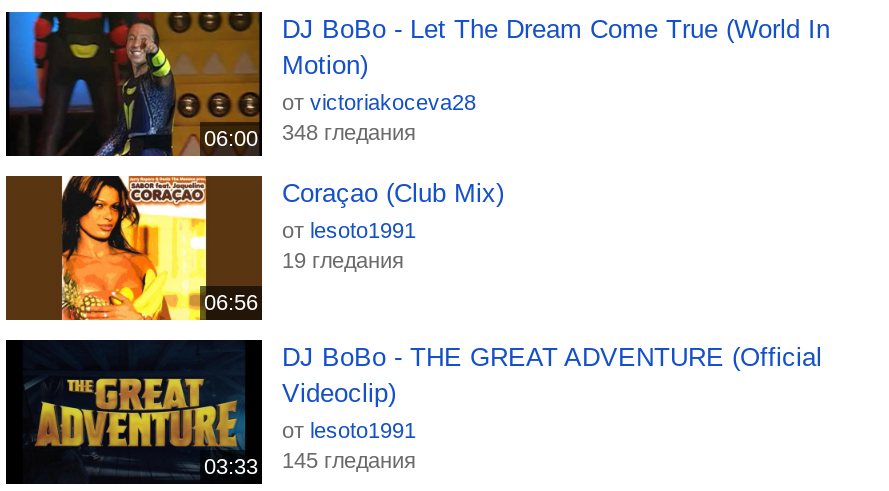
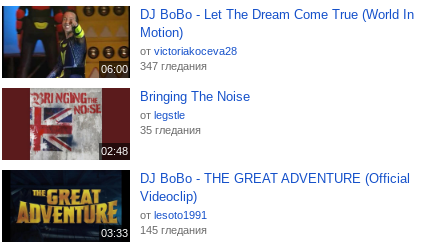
- 06:00 348 гледания
+ 06:00 347 гледания

- [image]
- 06:56
+ [image]
+ 02:48

- Coraçao (Club Mix)
- от lesoto1991
- 19 гледания
+ Bringing The Noise
+ от legstle
+ 35 гледания
